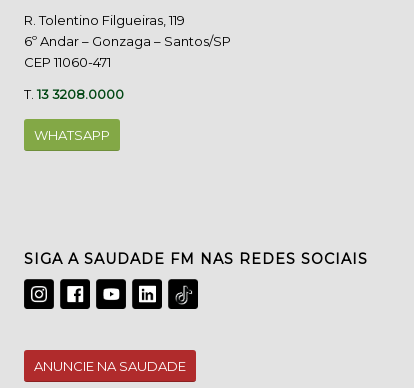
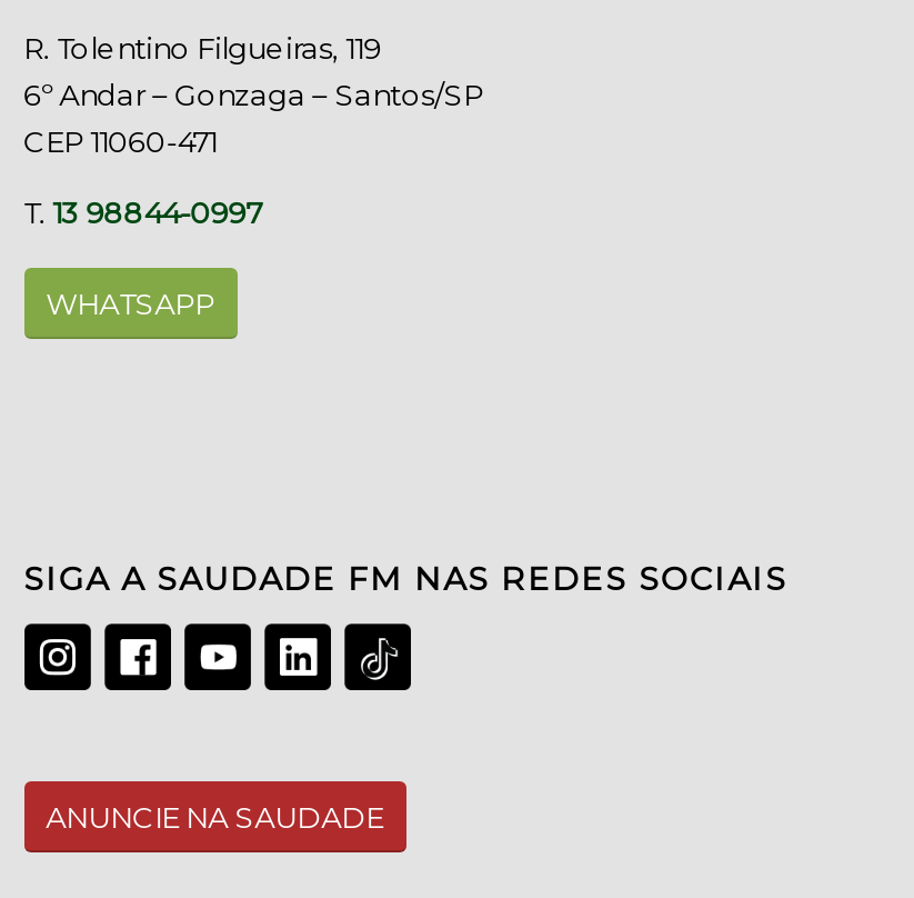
- T. 13 3208.0000
+ T. 13 98844-0997
